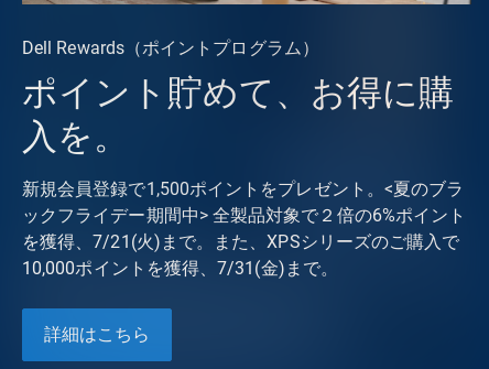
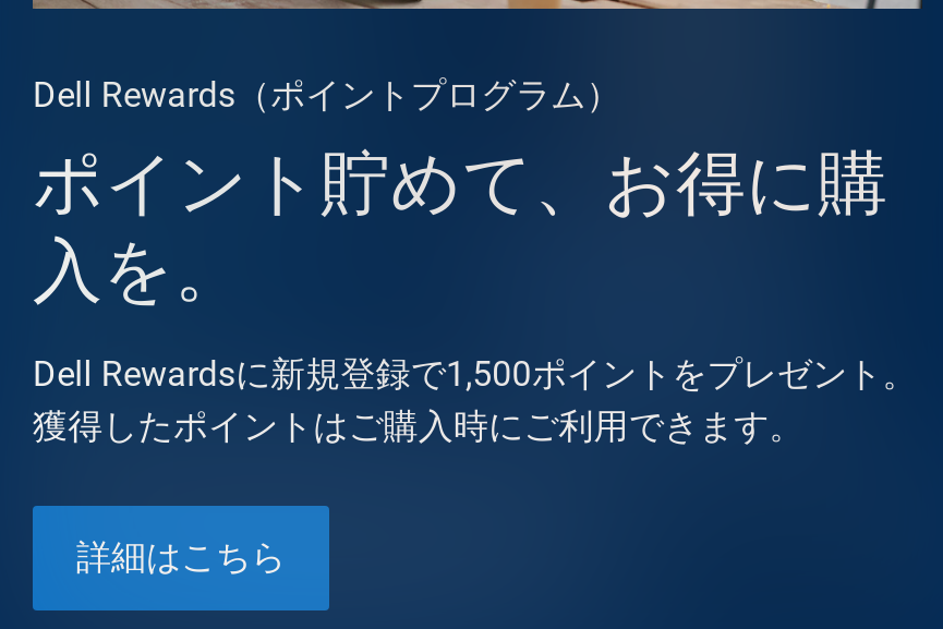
- 新規会員登録で1,500ポイントをプレゼント。<夏のブラ
- ックフライデー期間中> 全製品対象で２倍の6%ポイント
- を獲得、7/21(火)まで。また、XPSシリーズのご購入で
- 10,000ポイントを獲得、7/31(金)まで。
+ Dell Rewardsに新規登録で1,500ポイントをプレゼント。
+ 獲得したポイントはご購入時にご利用できます。
